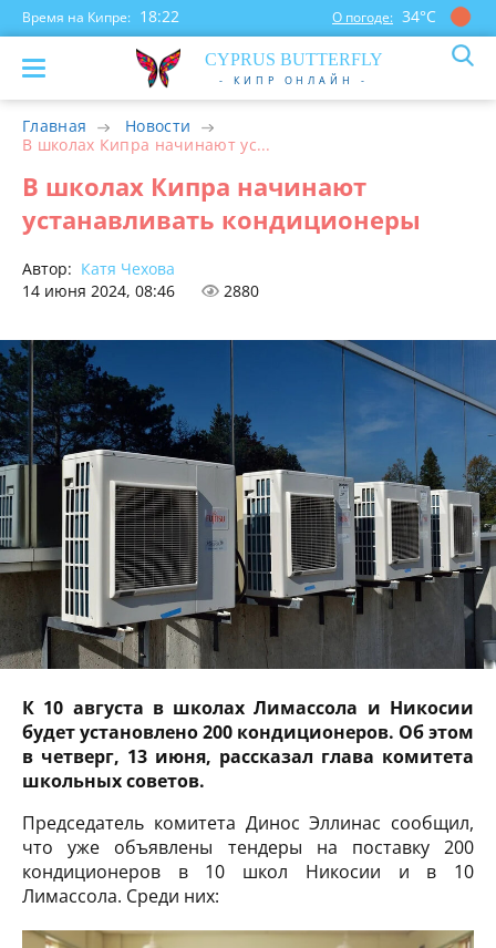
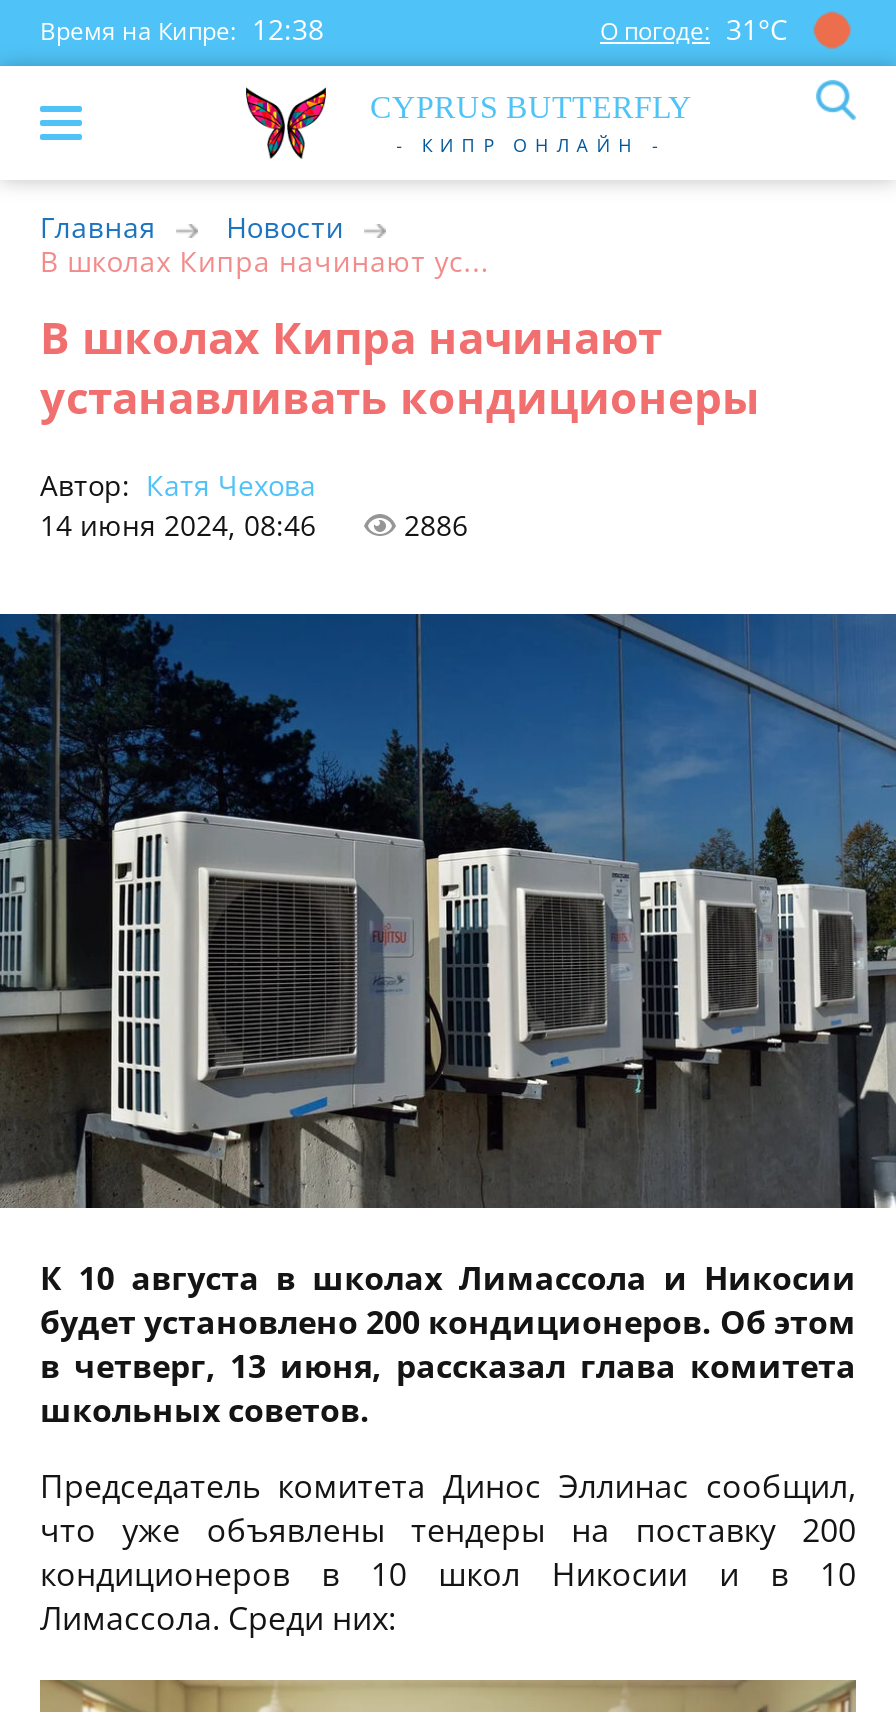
- Время на Кипре: 18:22
+ Время на Кипре: 12:38

- О погоде: 34°С
+ О погоде: 31°С

- 2880
+ 2886
